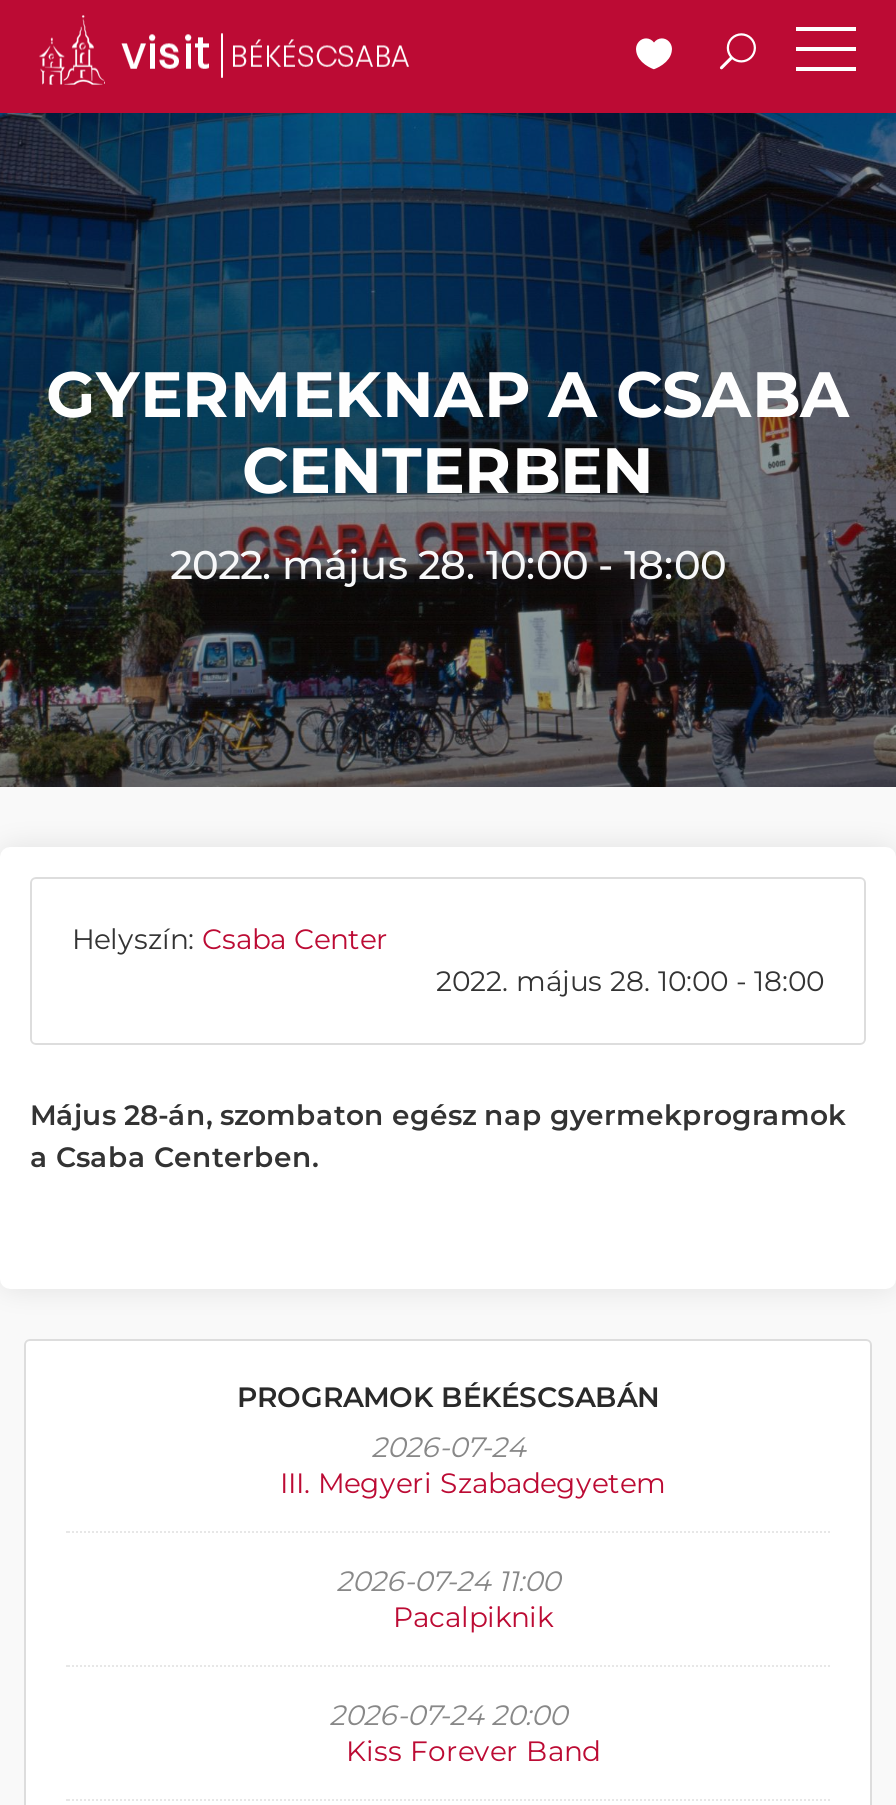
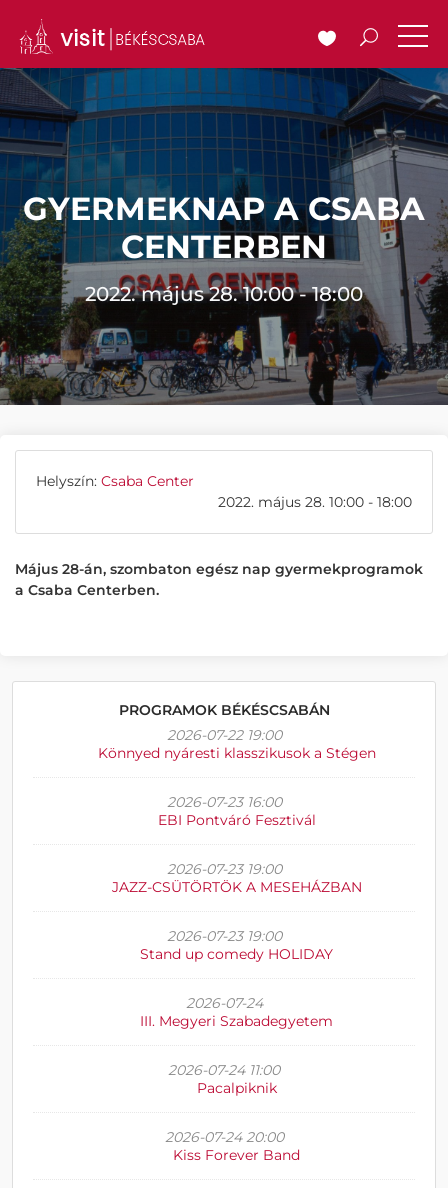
+ 2026-07-22 19:00
+ Könnyed nyáresti klasszikusok a Stégen
+ 2026-07-23 16:00
+ EBI Pontváró Fesztivál
+ 2026-07-23 19:00
+ JAZZ-CSÜTÖRTÖK A MESEHÁZBAN
+ 2026-07-23 19:00
+ Stand up comedy HOLIDAY
